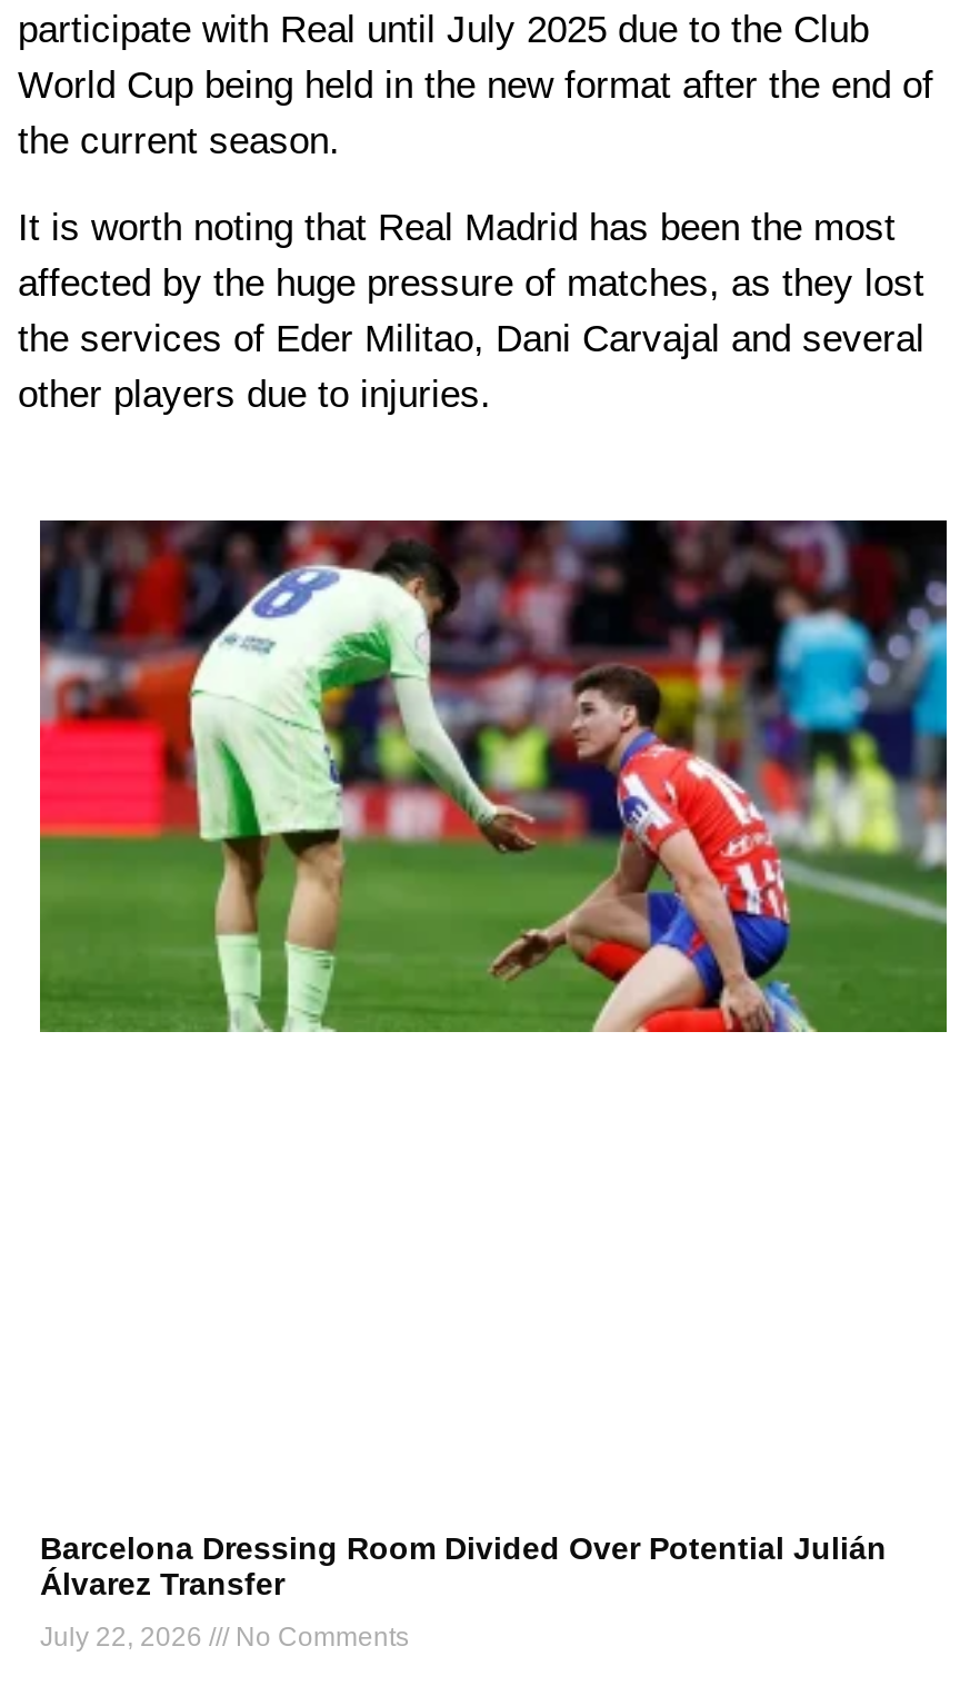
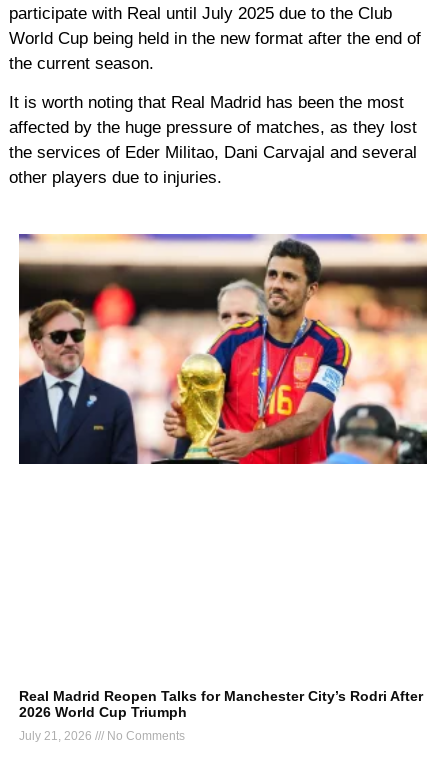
- [image]
+ [image]

- Barcelona Dressing Room Divided Over Potential Julián
- Álvarez Transfer
+ Real Madrid Reopen Talks for Manchester City’s Rodri After
+ 2026 World Cup Triumph

- July 22, 2026 No Comments
+ July 21, 2026 No Comments
